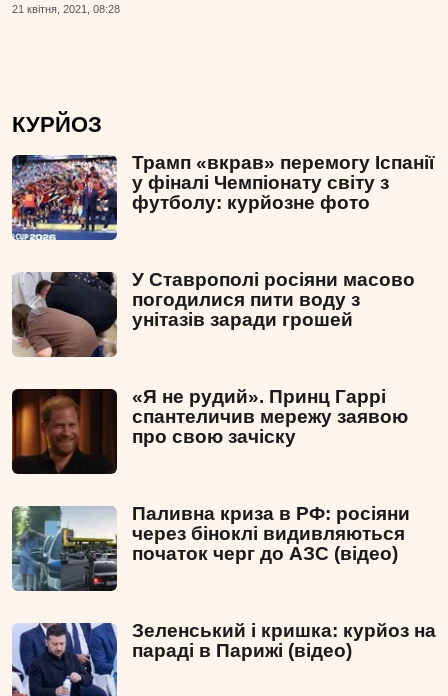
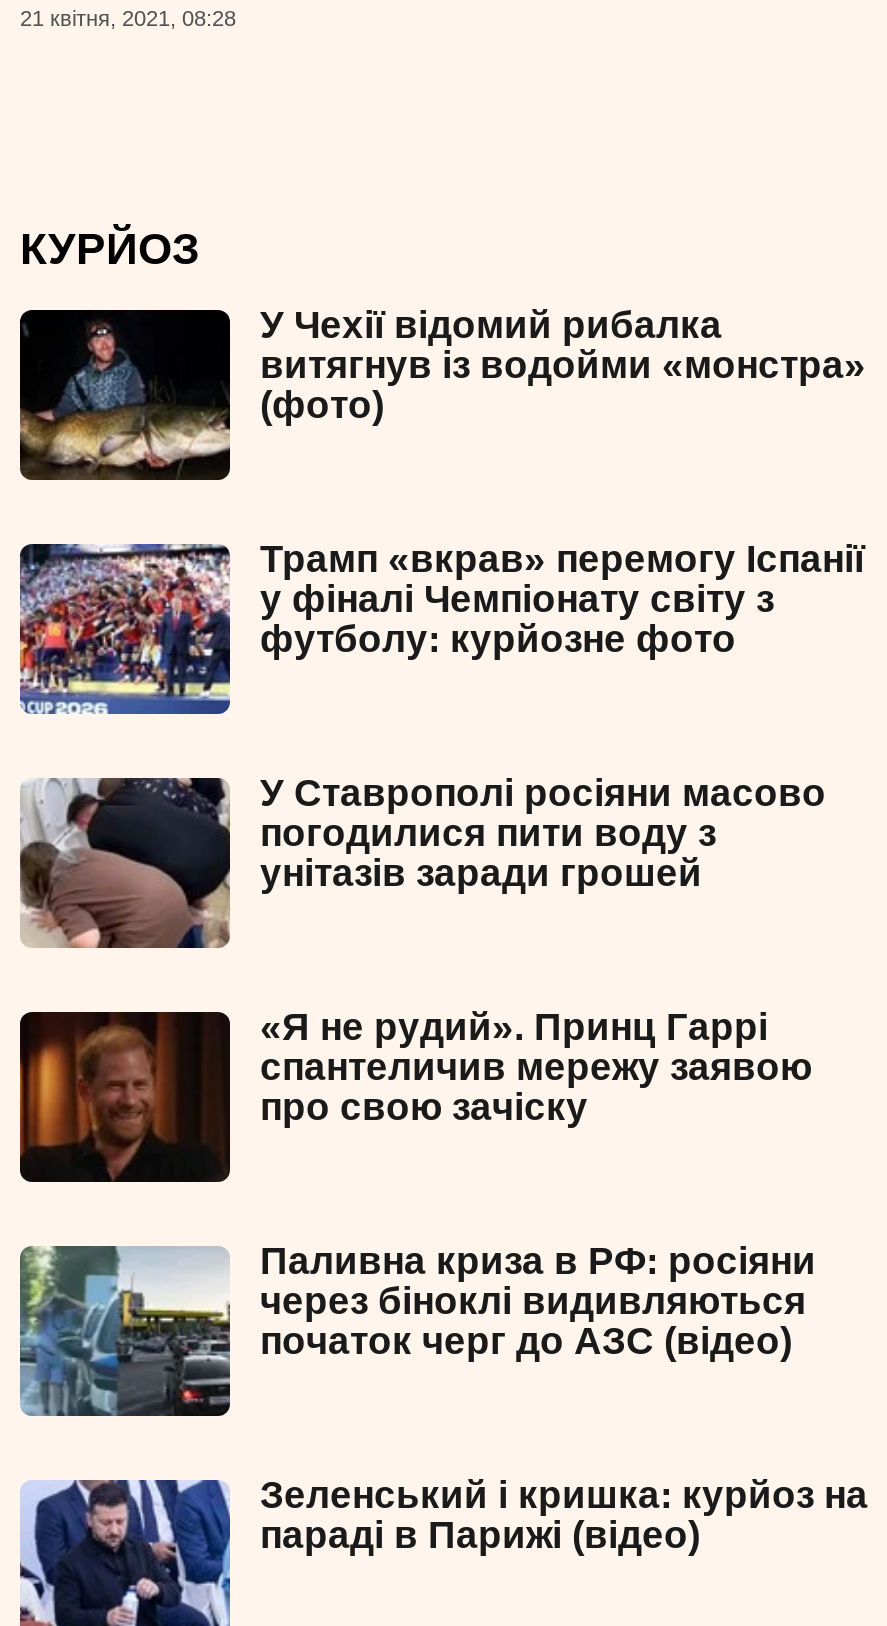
+ [image]
+ У Чехії відомий рибалка
+ витягнув із водойми «монстра»
+ (фото)
